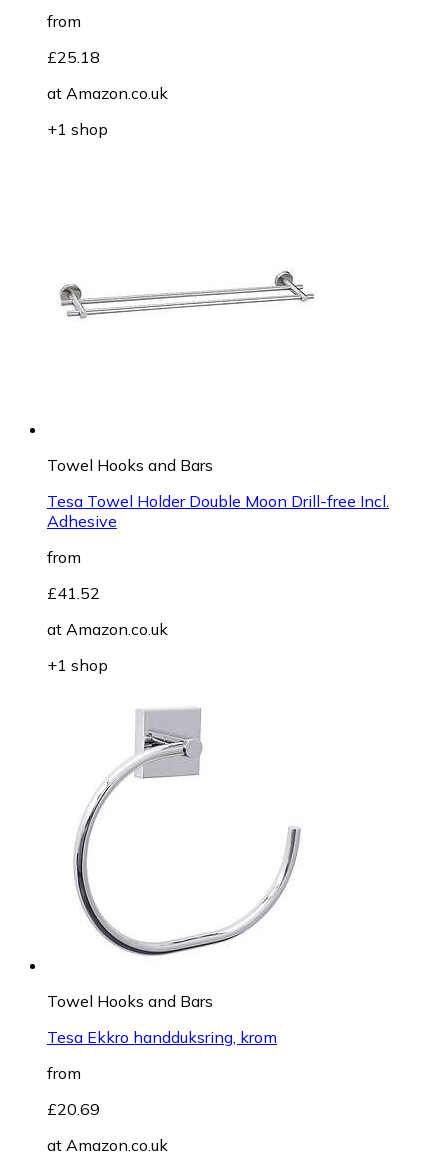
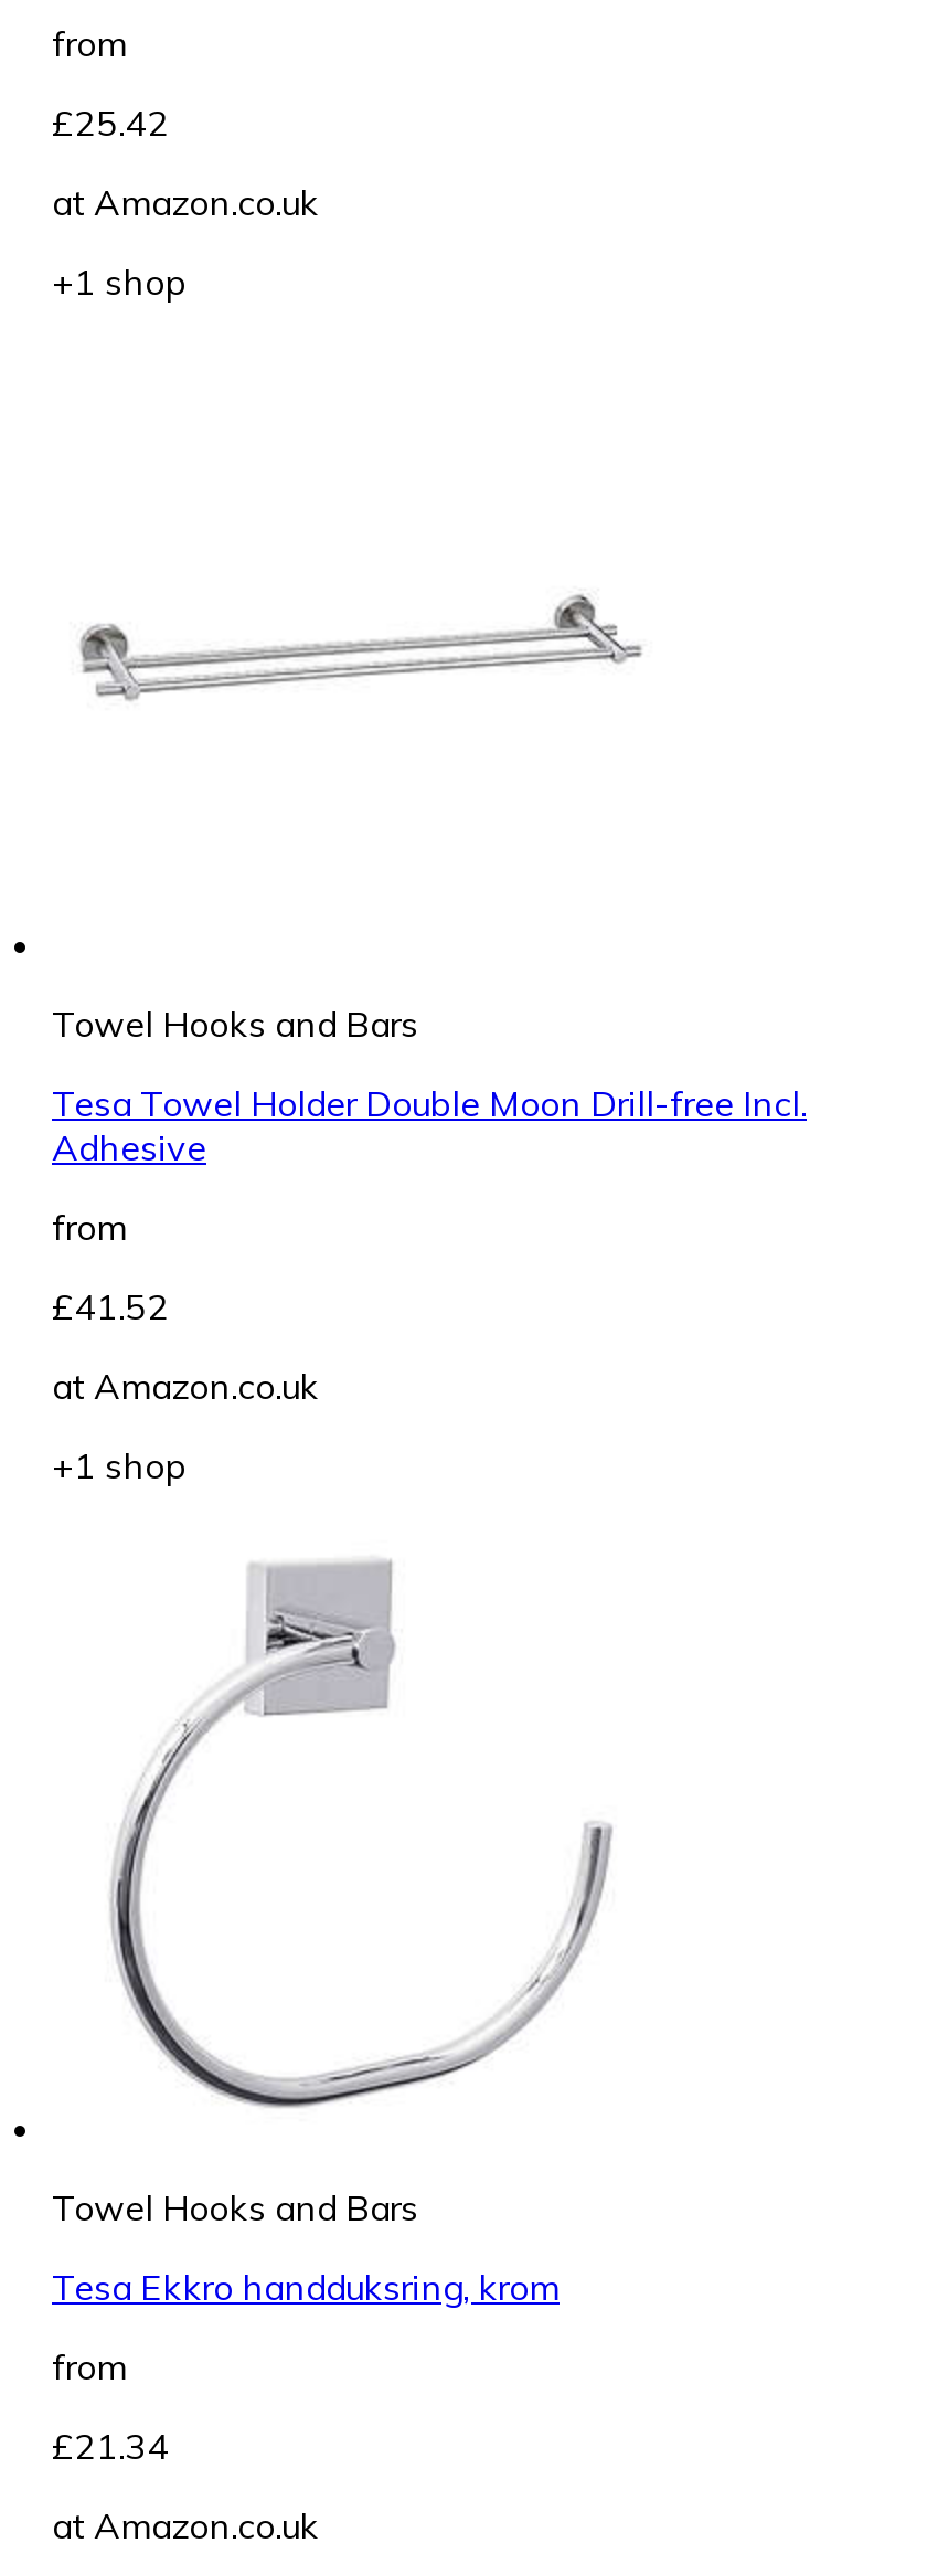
- £25.18
+ £25.42

- £20.69
+ £21.34
